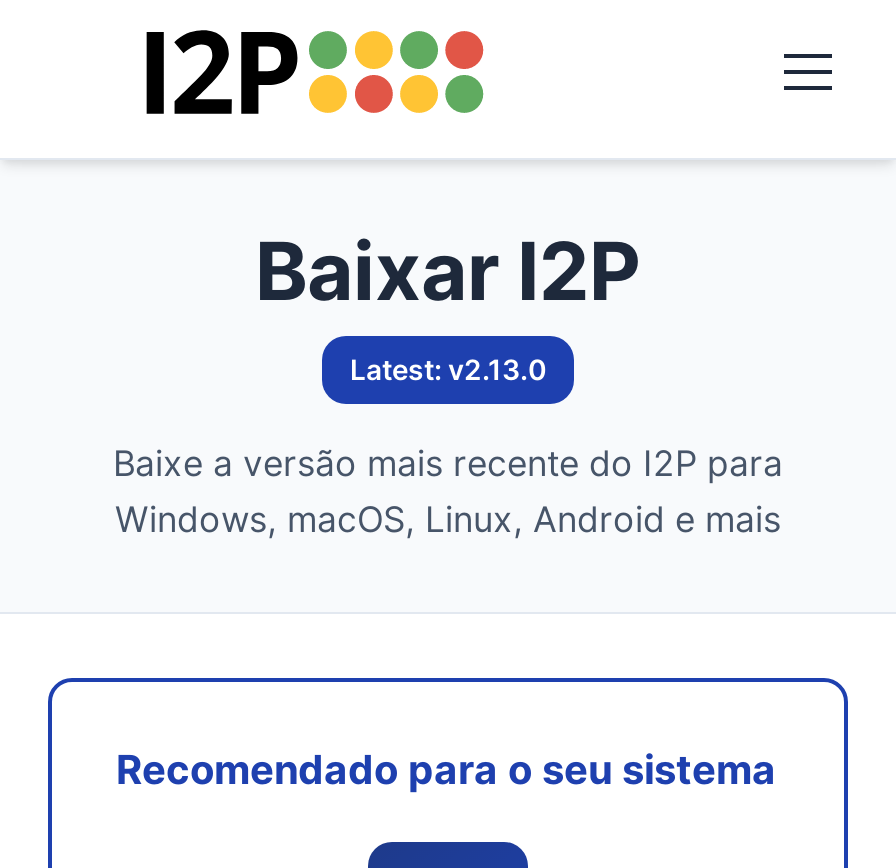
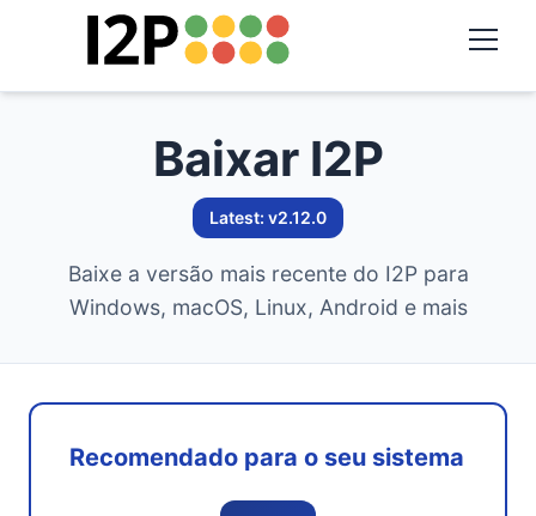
- Latest: v2.13.0
+ Latest: v2.12.0
